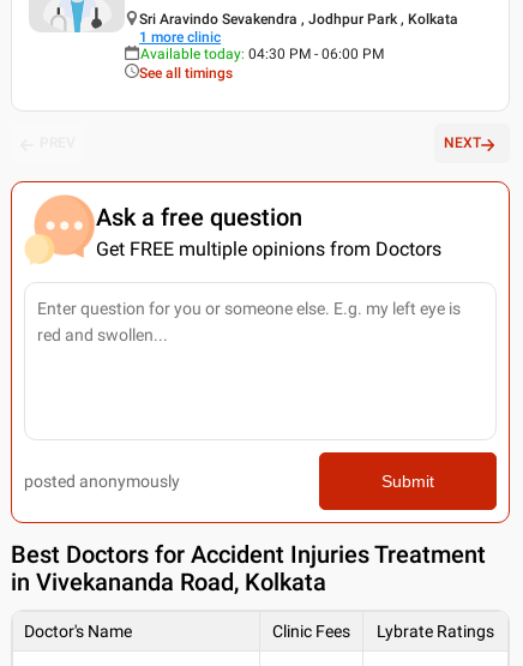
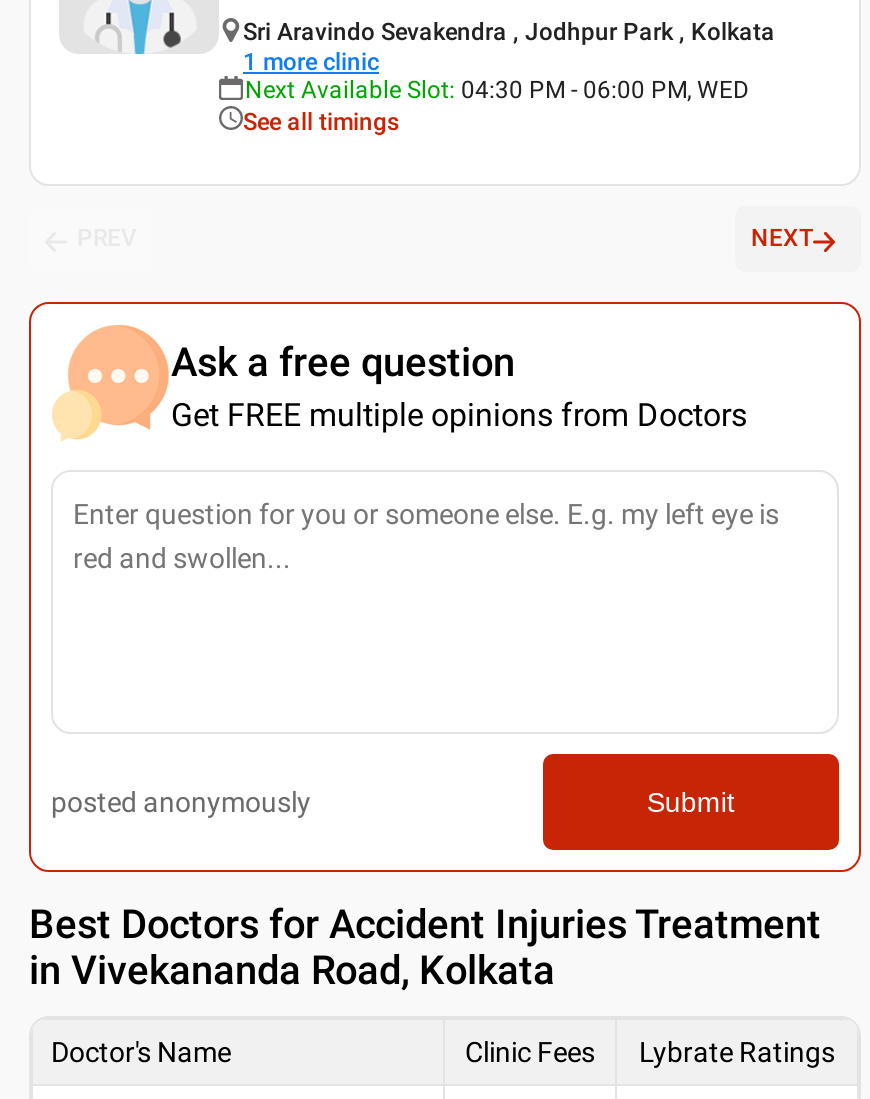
- Available today: 04:30 PM - 06:00 PM
+ Next Available Slot: 04:30 PM - 06:00 PM, WED
